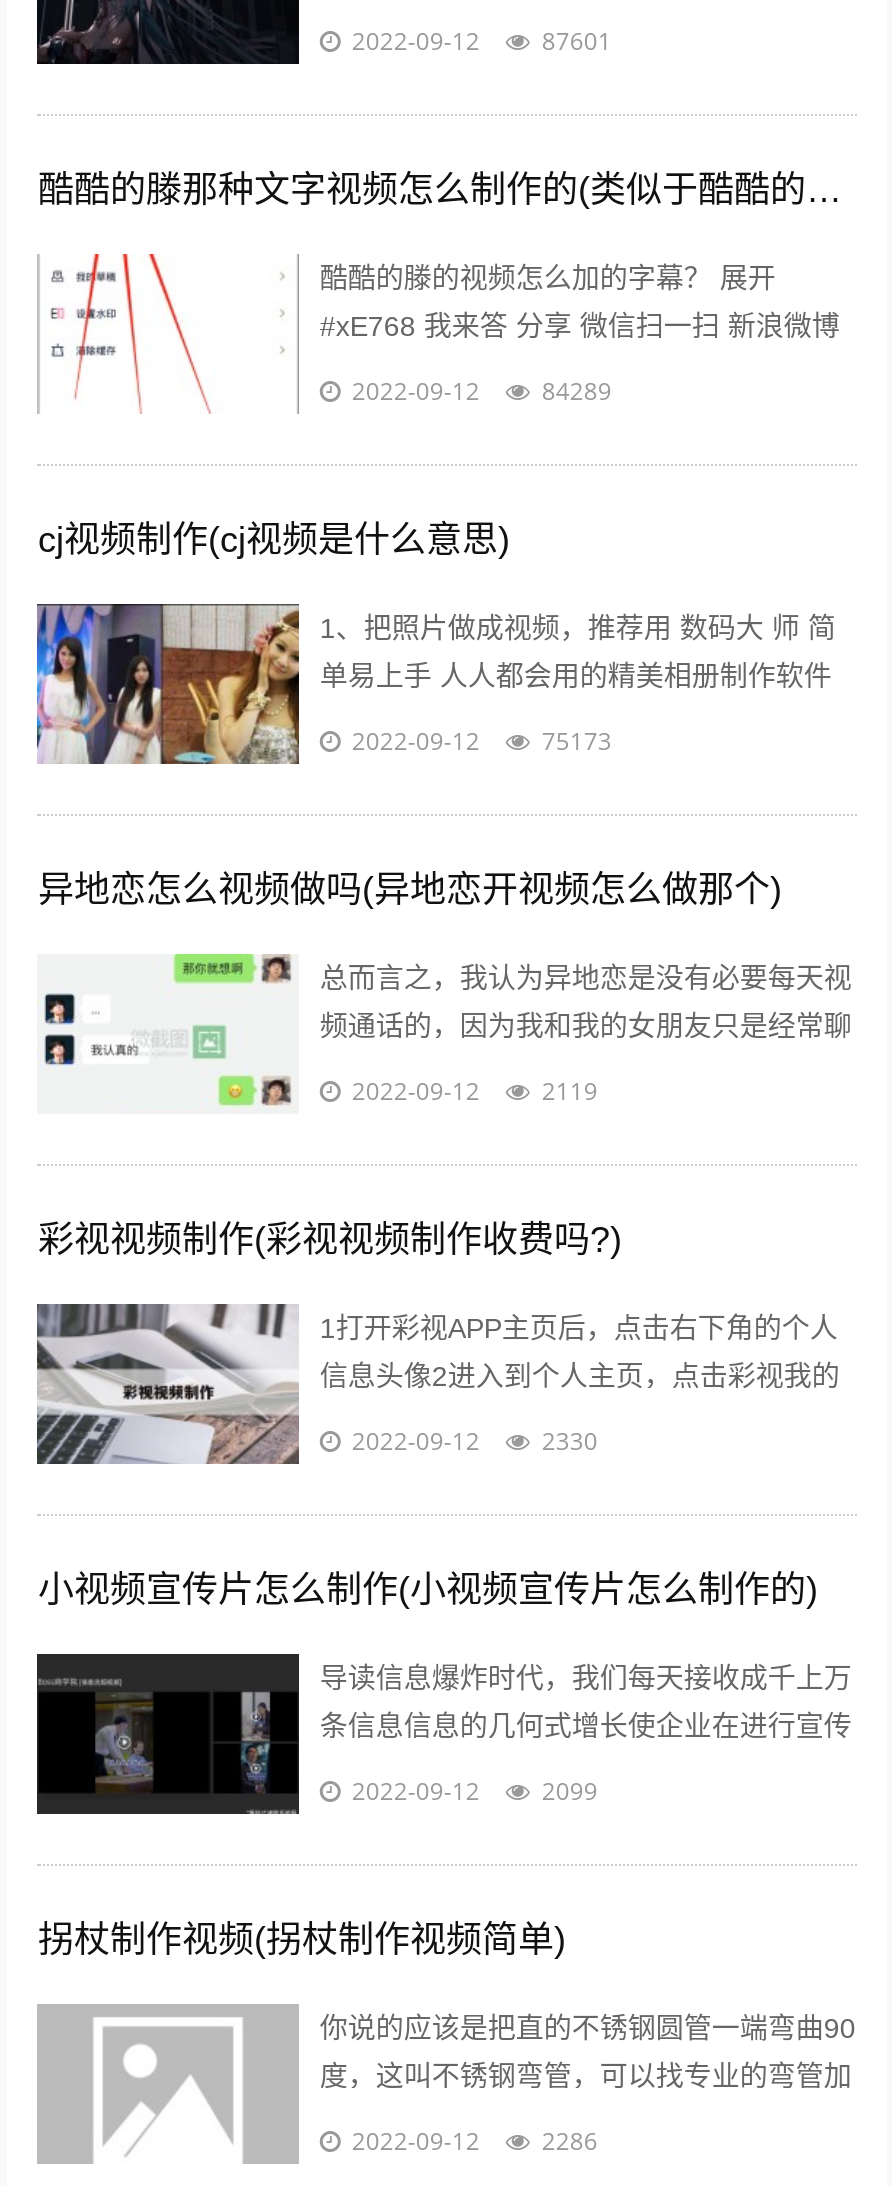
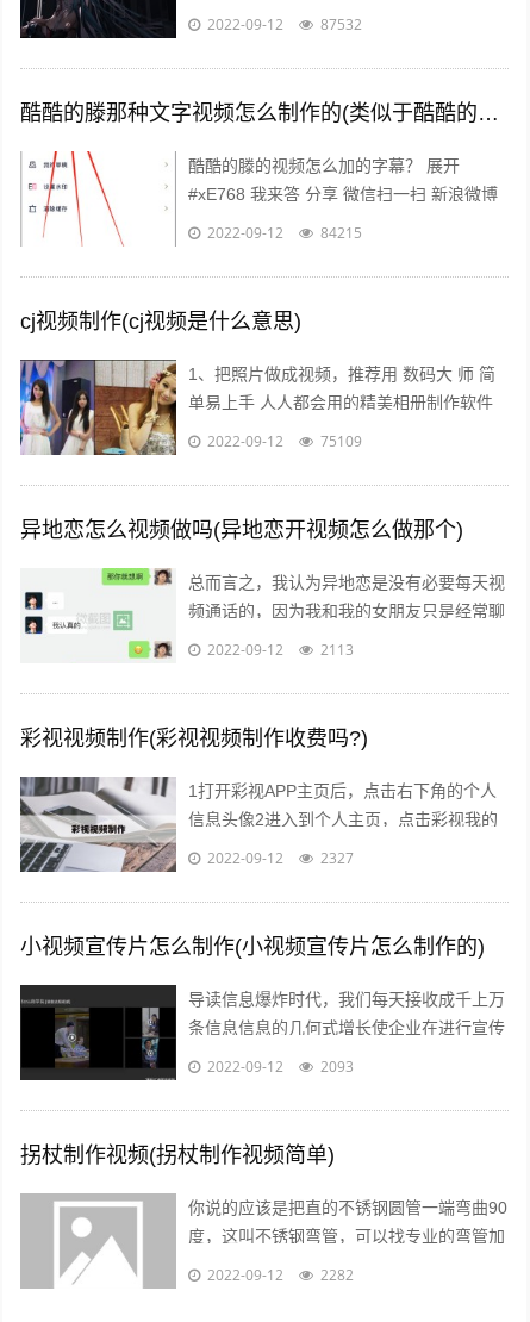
- 2022-09-12 87601
+ 2022-09-12 87532

- 84289
+ 84215

- 75173
+ 75109

- 2119
+ 2113

- 2330
+ 2327

- 2099
+ 2093

- 2286
+ 2282
